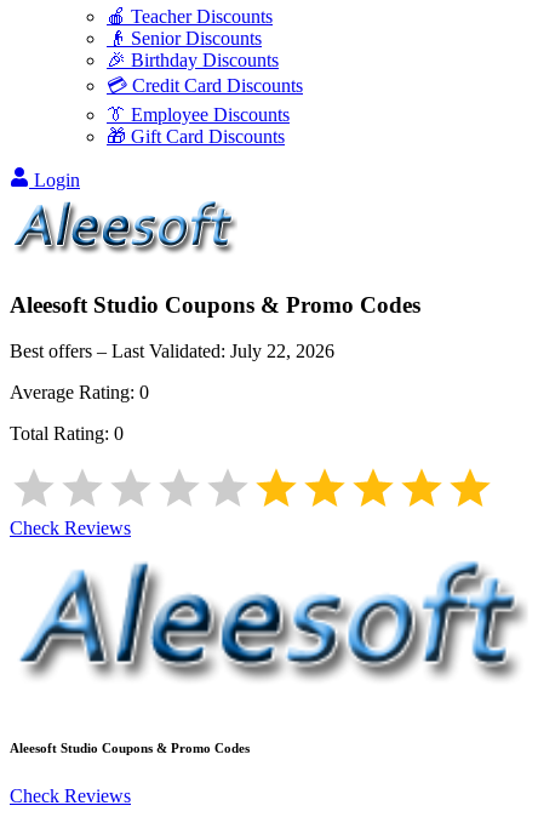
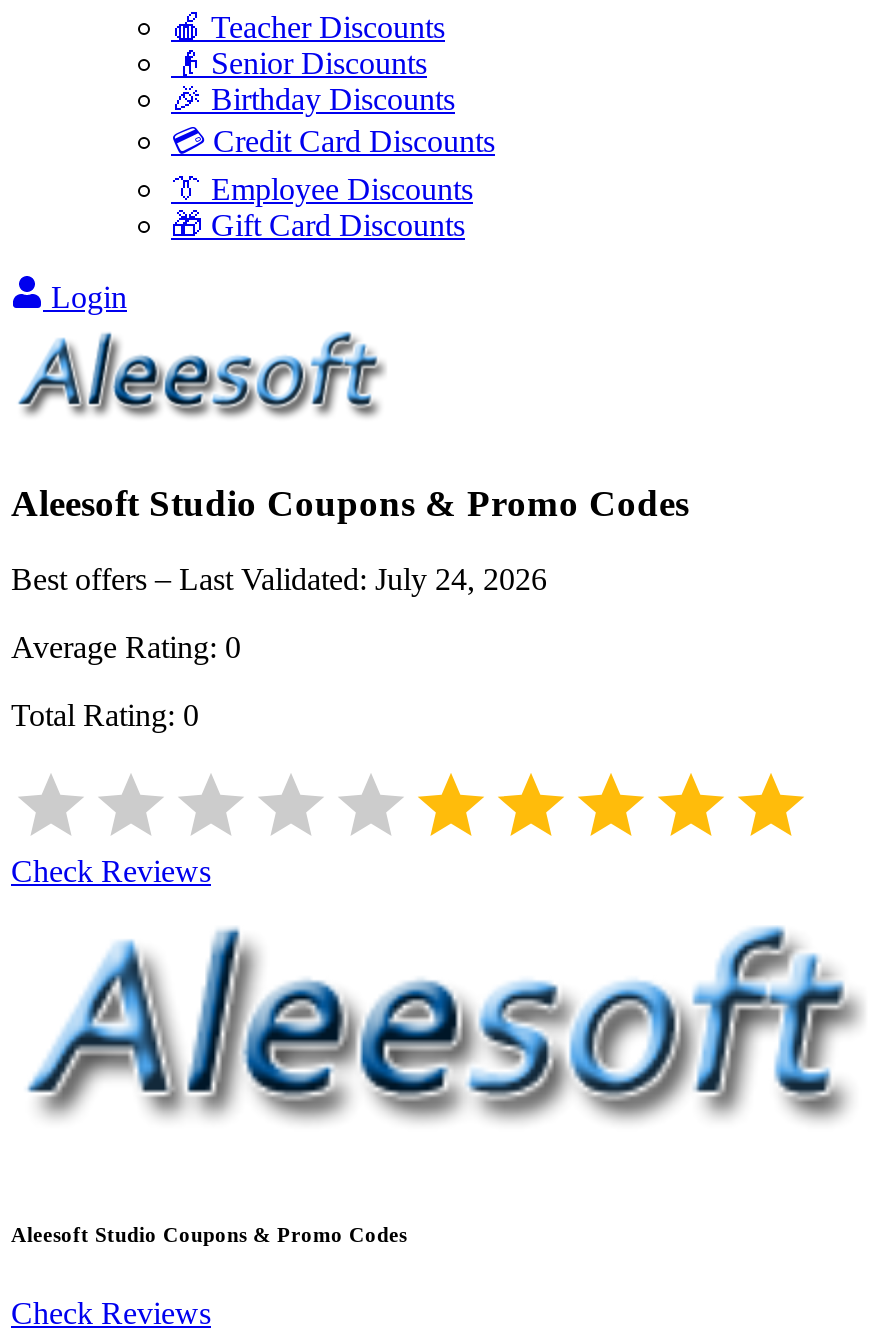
- Best offers – Last Validated: July 22, 2026
+ Best offers – Last Validated: July 24, 2026
